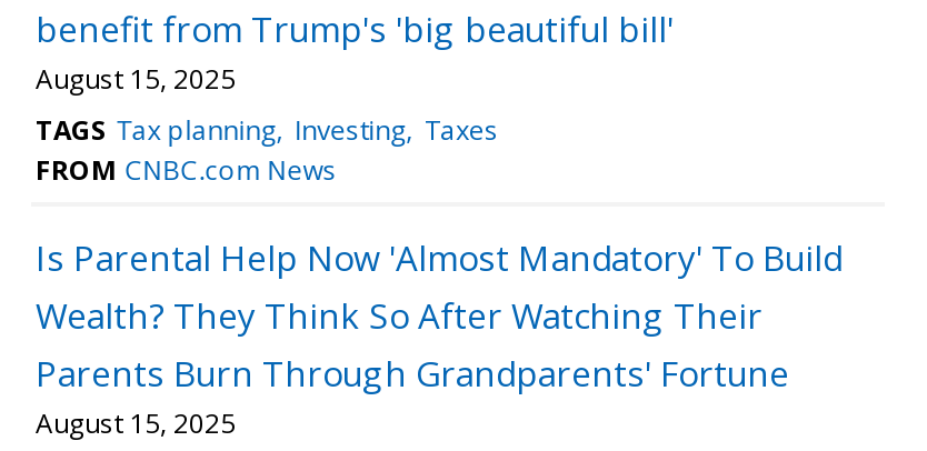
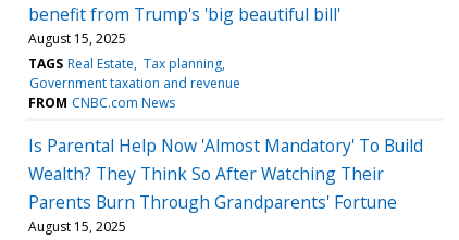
- TAGS Tax planning Investing Taxes
+ TAGS Real Estate Tax planning
+ Government taxation and revenue
